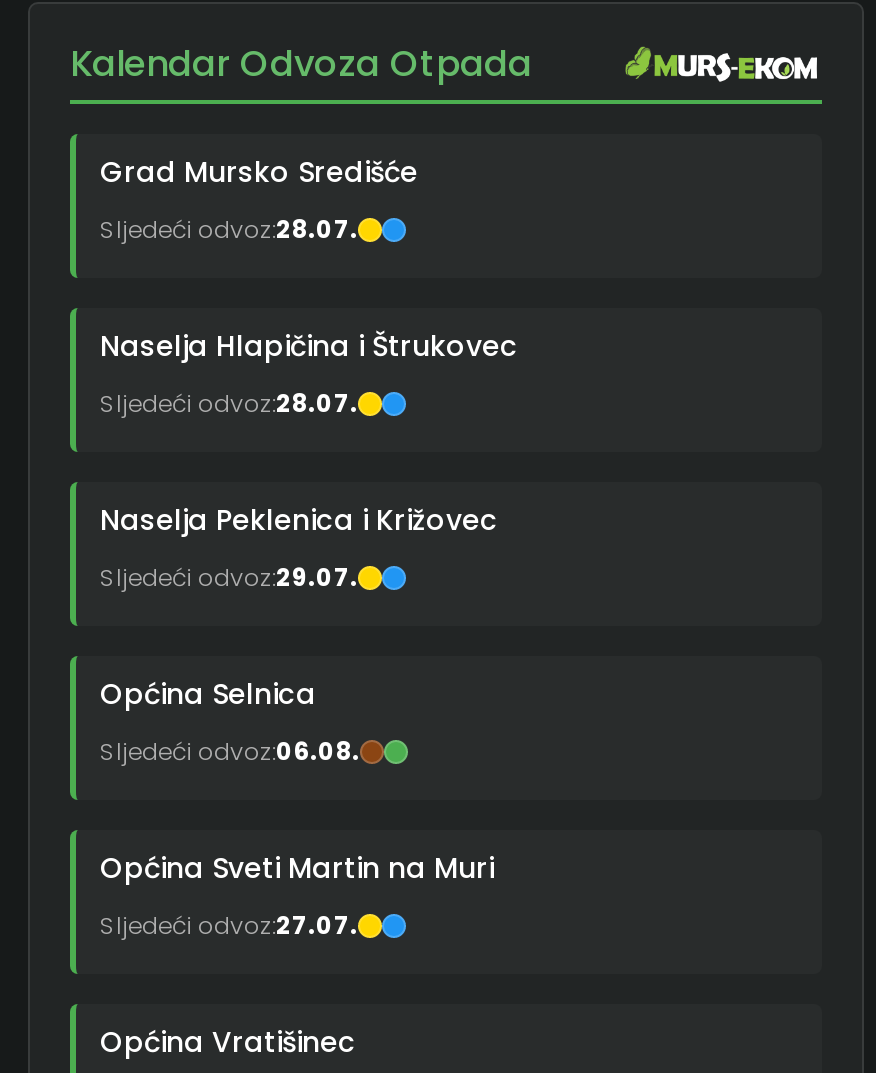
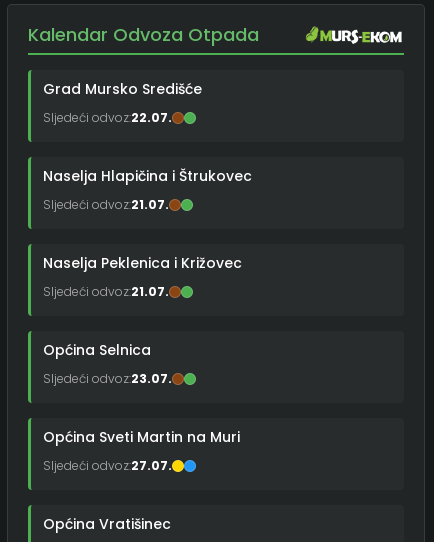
- Sljedeći odvoz:28.07.
+ Sljedeći odvoz:22.07.

- Sljedeći odvoz:28.07.
+ Sljedeći odvoz:21.07.

- Sljedeći odvoz:29.07.
+ Sljedeći odvoz:21.07.

- Sljedeći odvoz:06.08.
+ Sljedeći odvoz:23.07.
